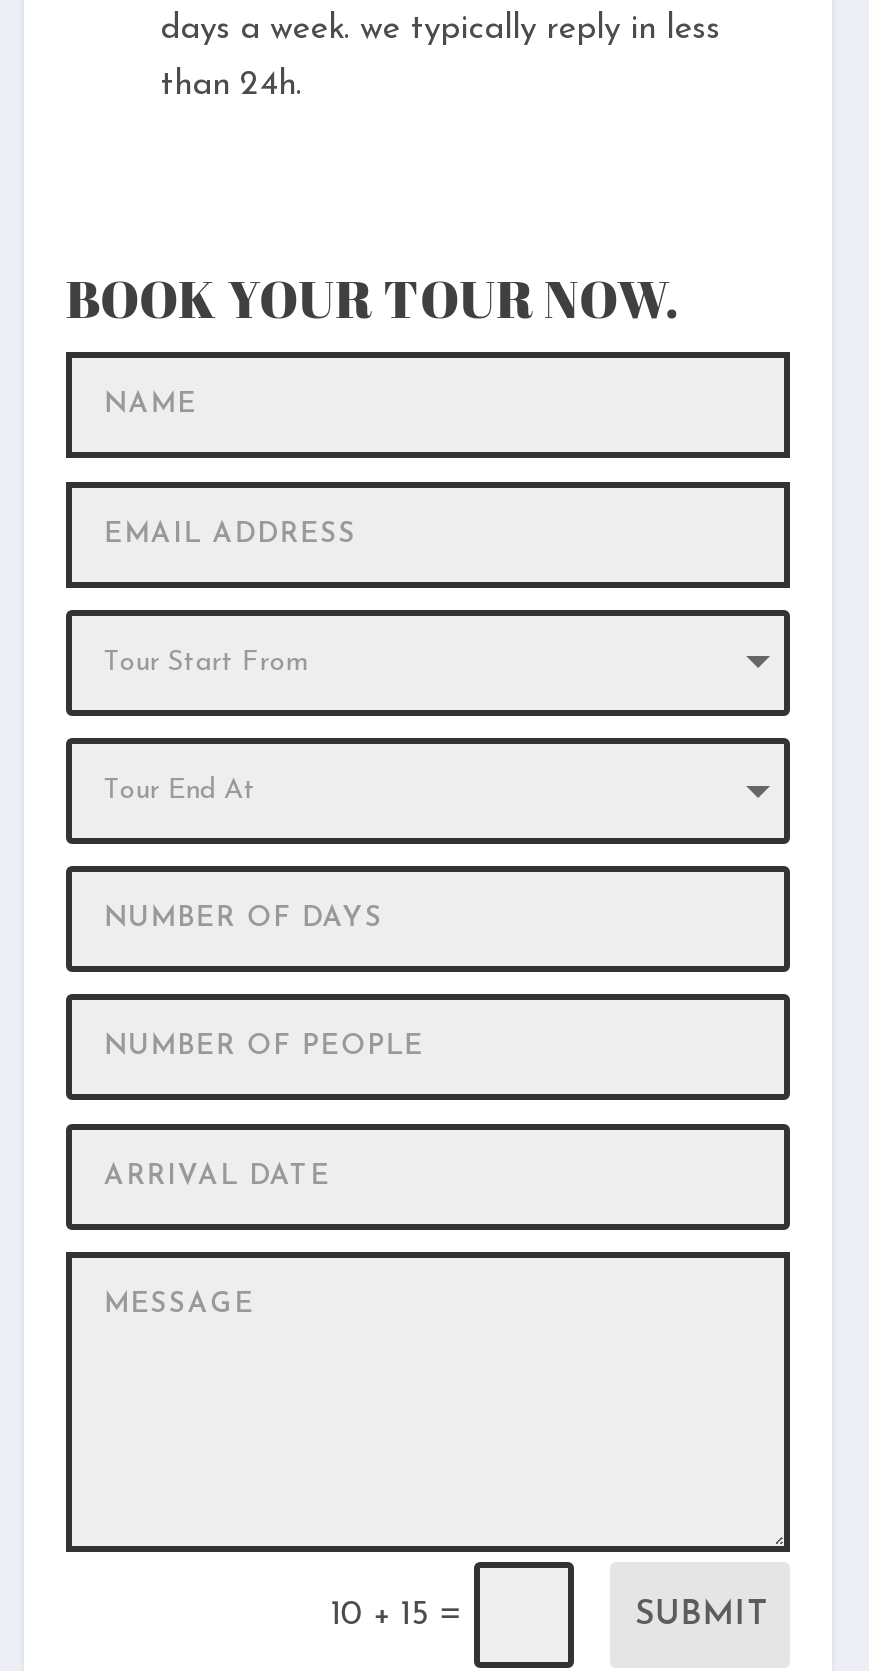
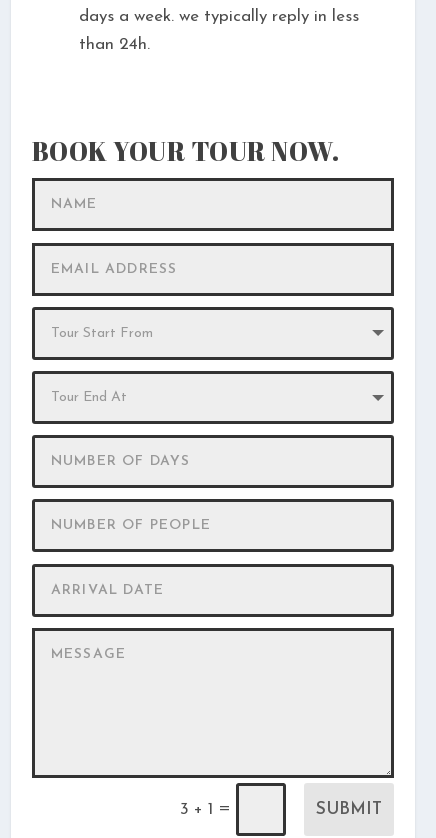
- 10 + 15 =
+ 3 + 1 =
